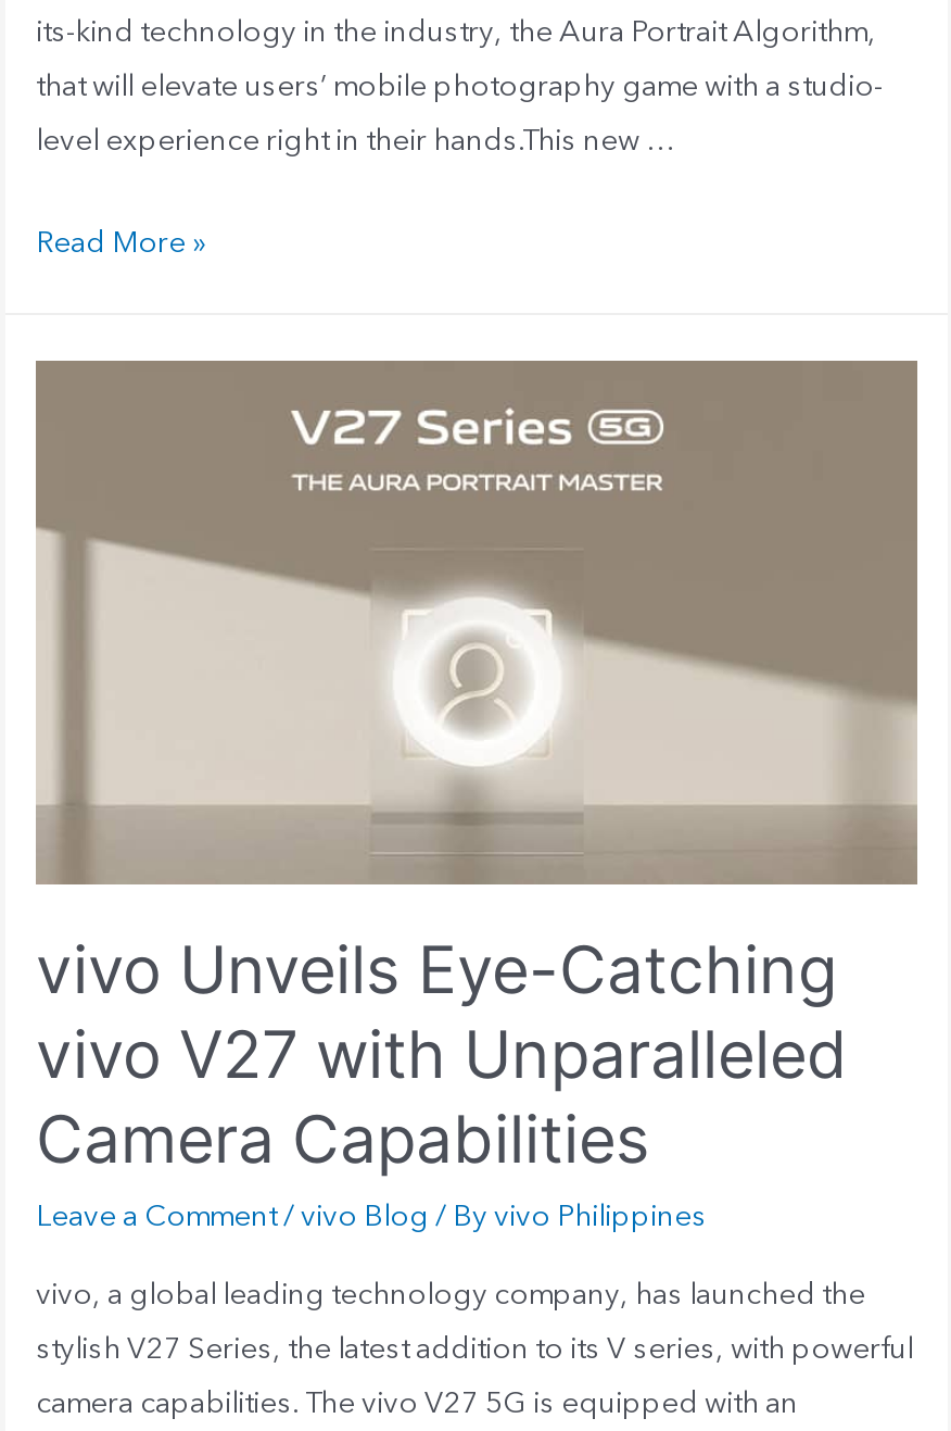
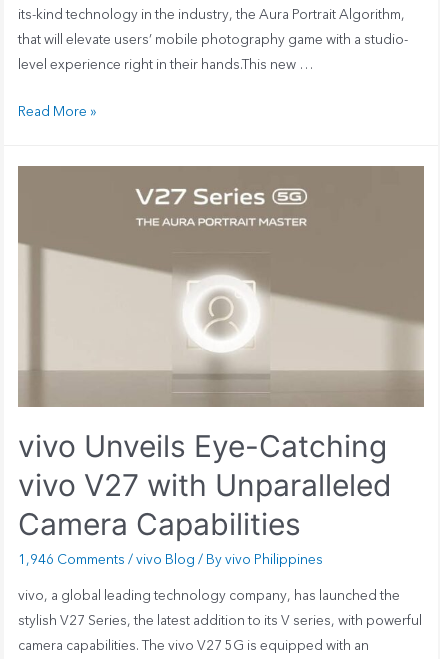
- Leave a Comment /vivo Blog / By vivo Philippines
+ 1,946 Comments /vivo Blog / By vivo Philippines
